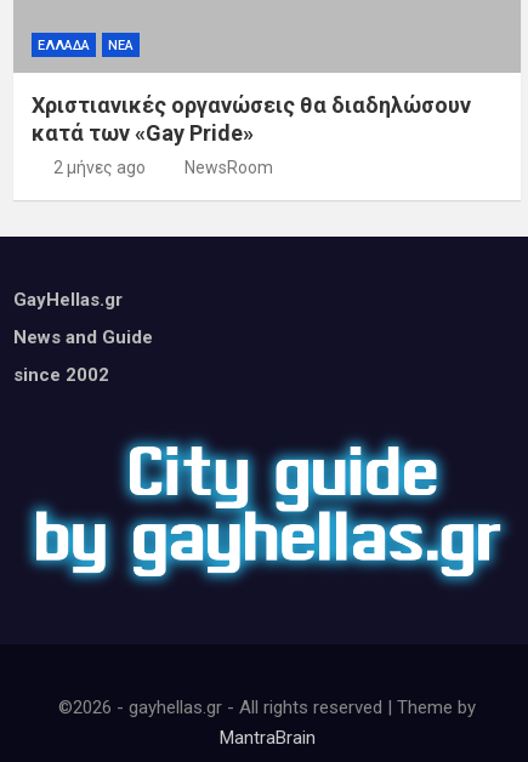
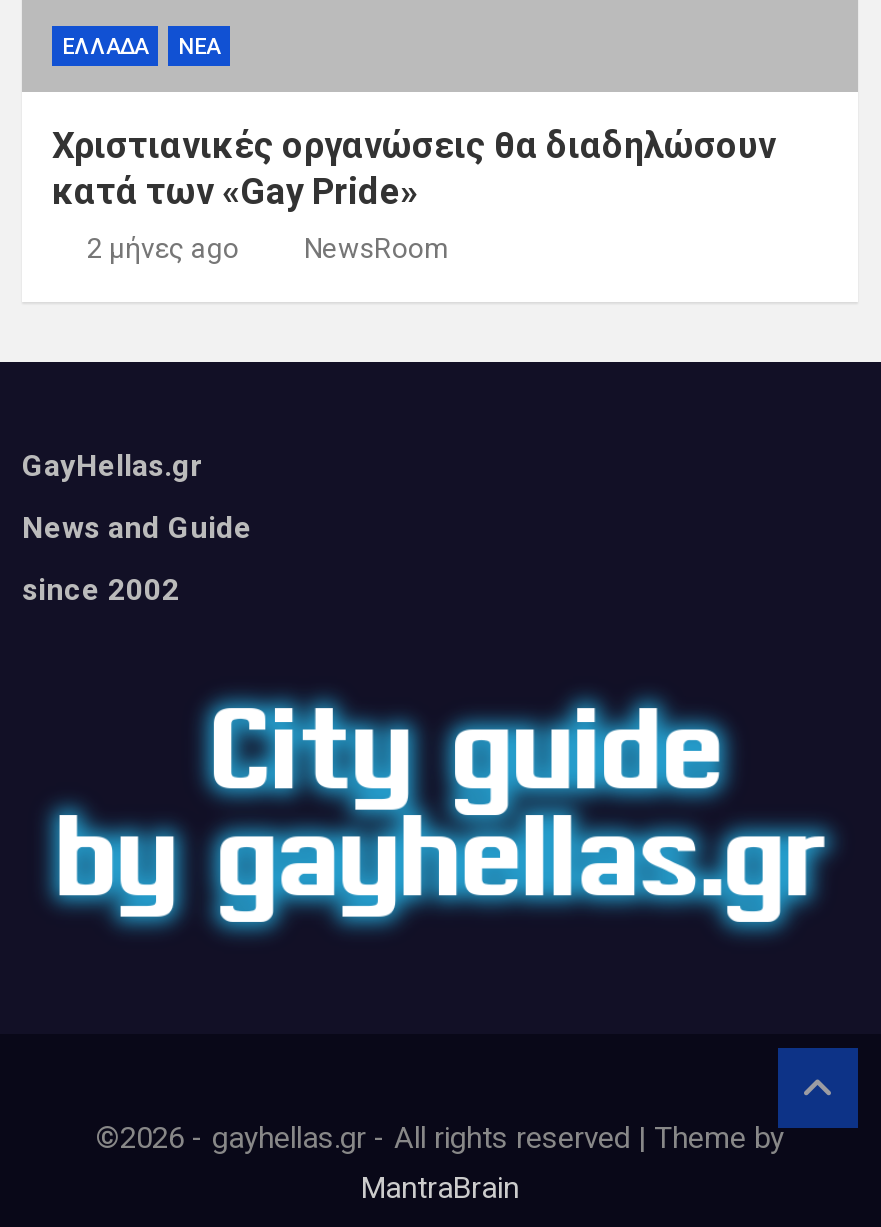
+ [image]
